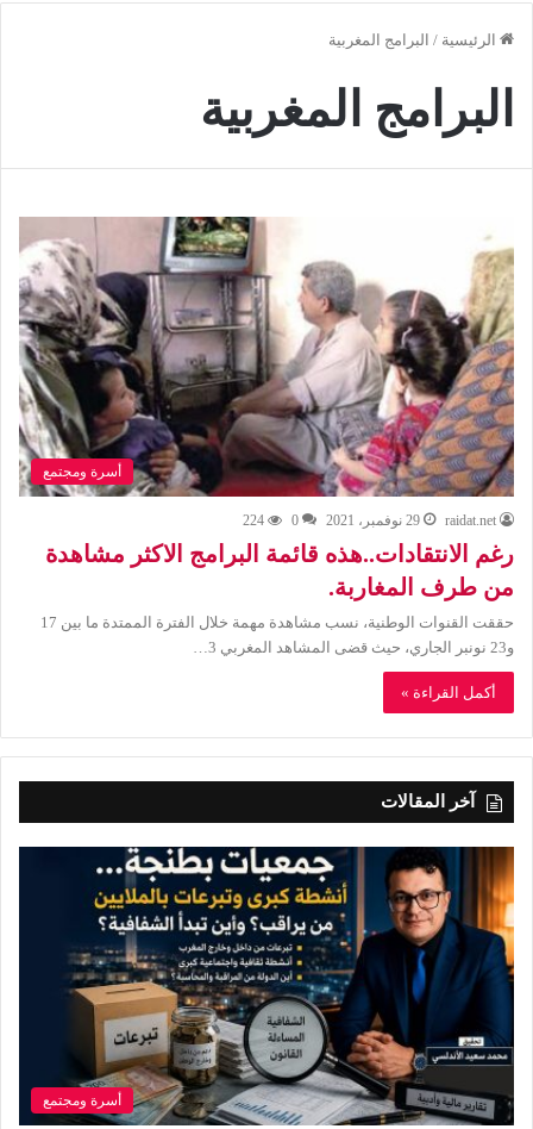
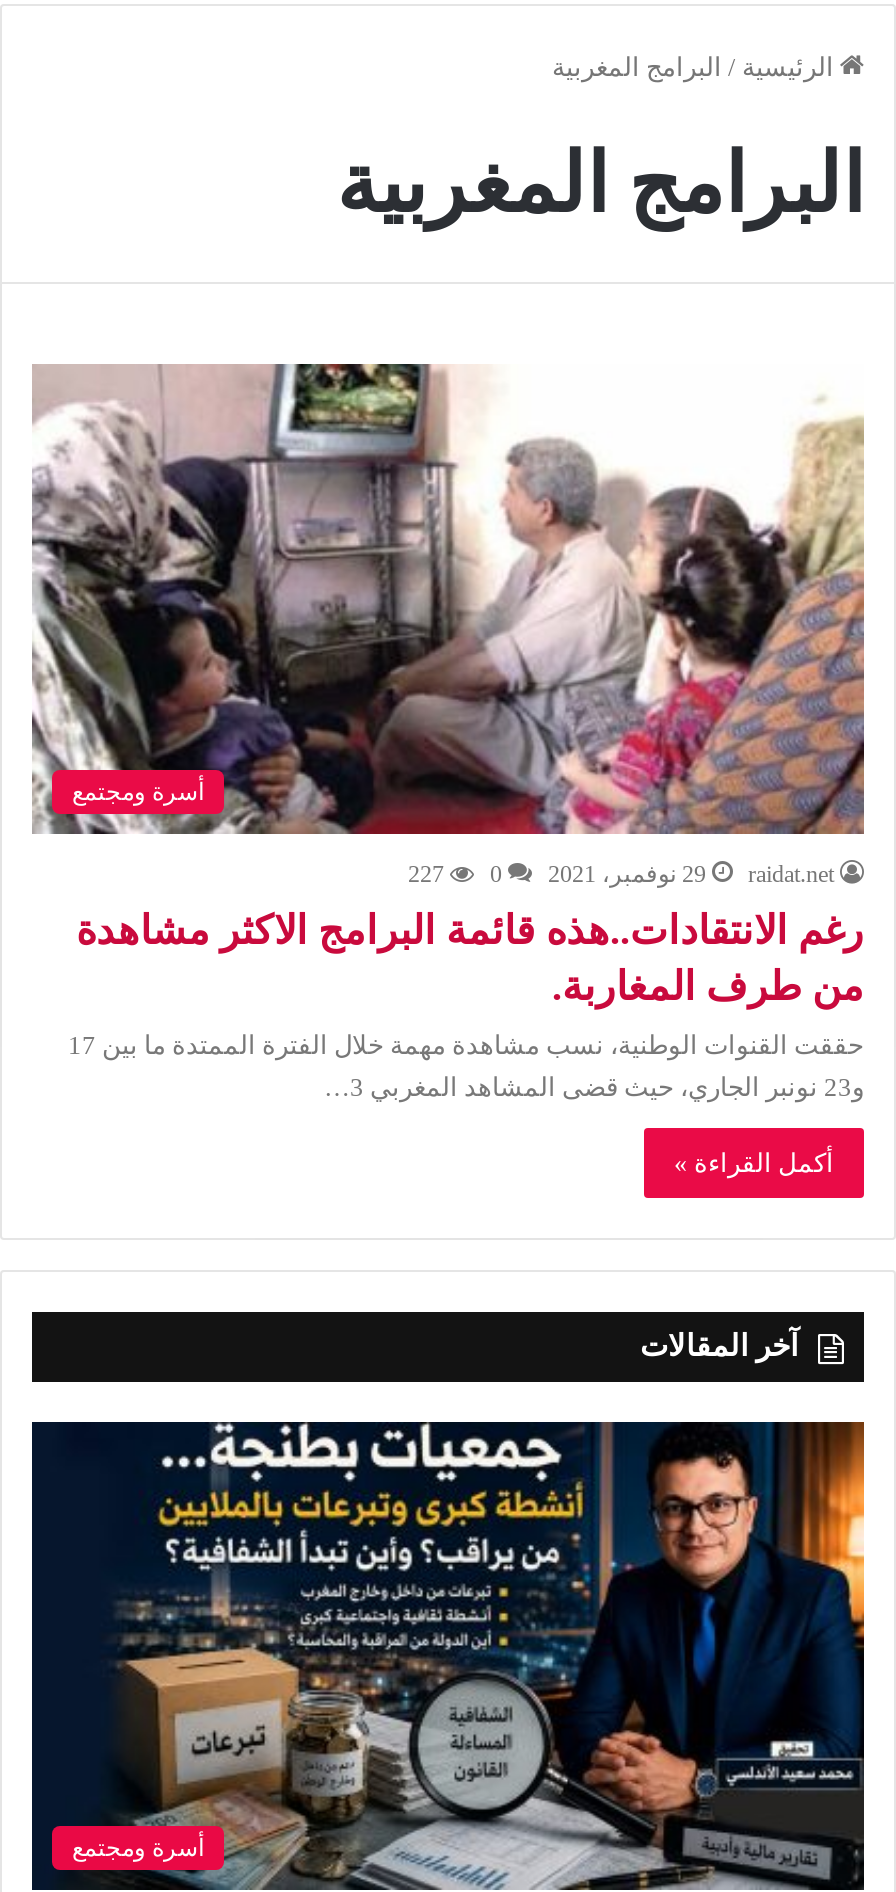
- 224 0
+ 227 0
